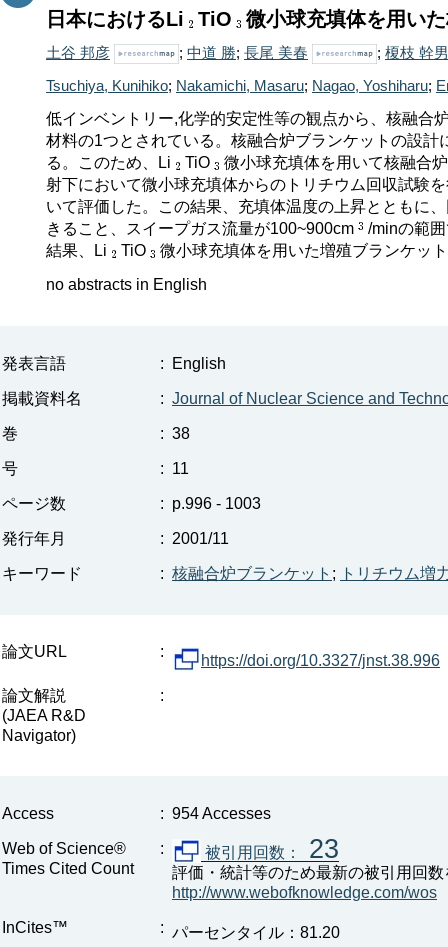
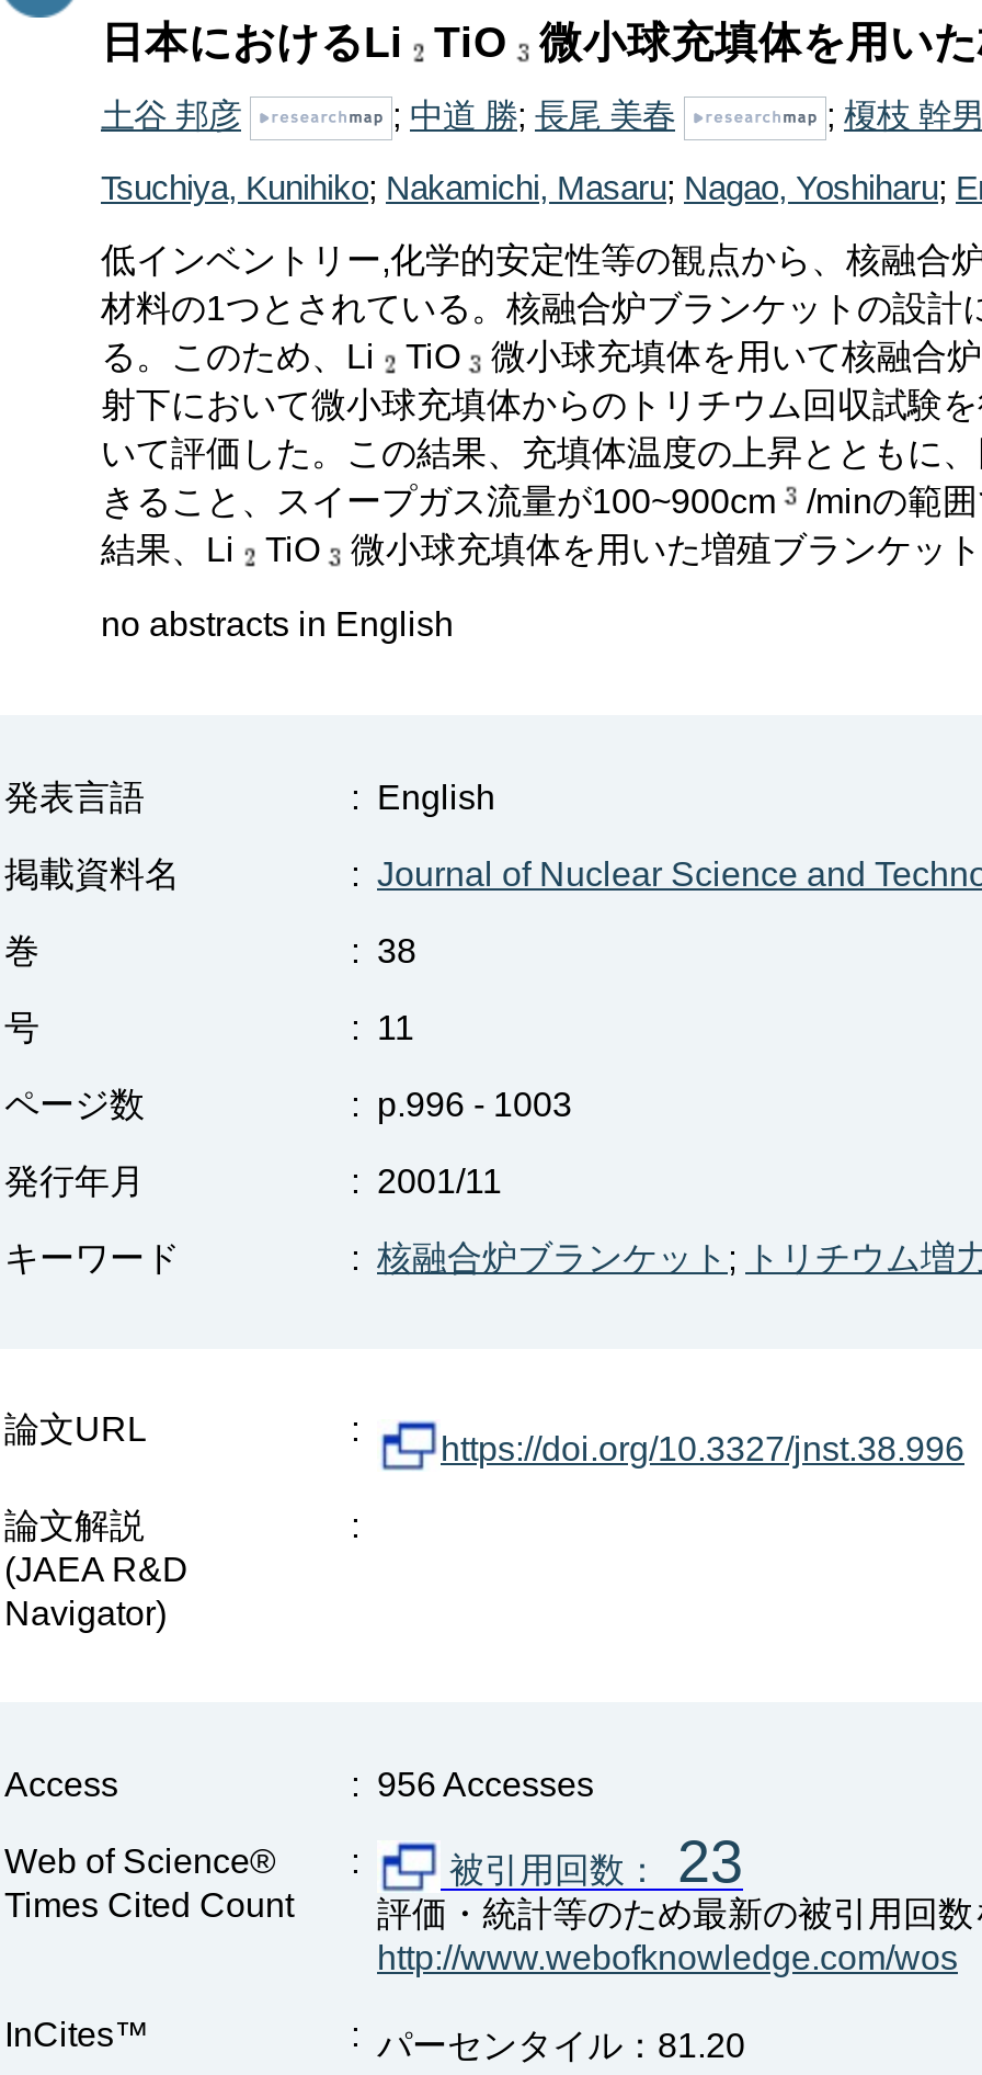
- : 954 Accesses
+ : 956 Accesses
